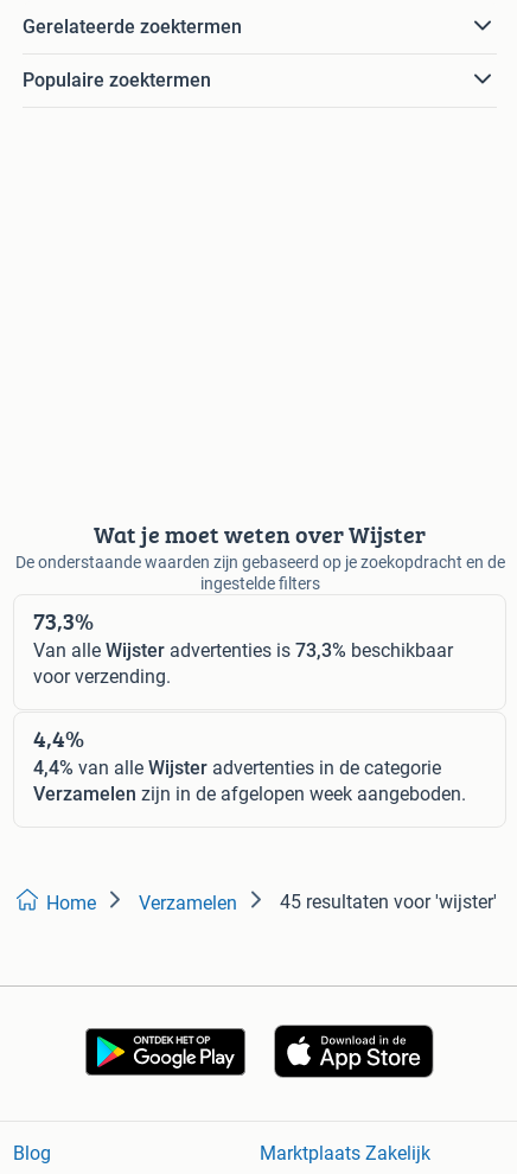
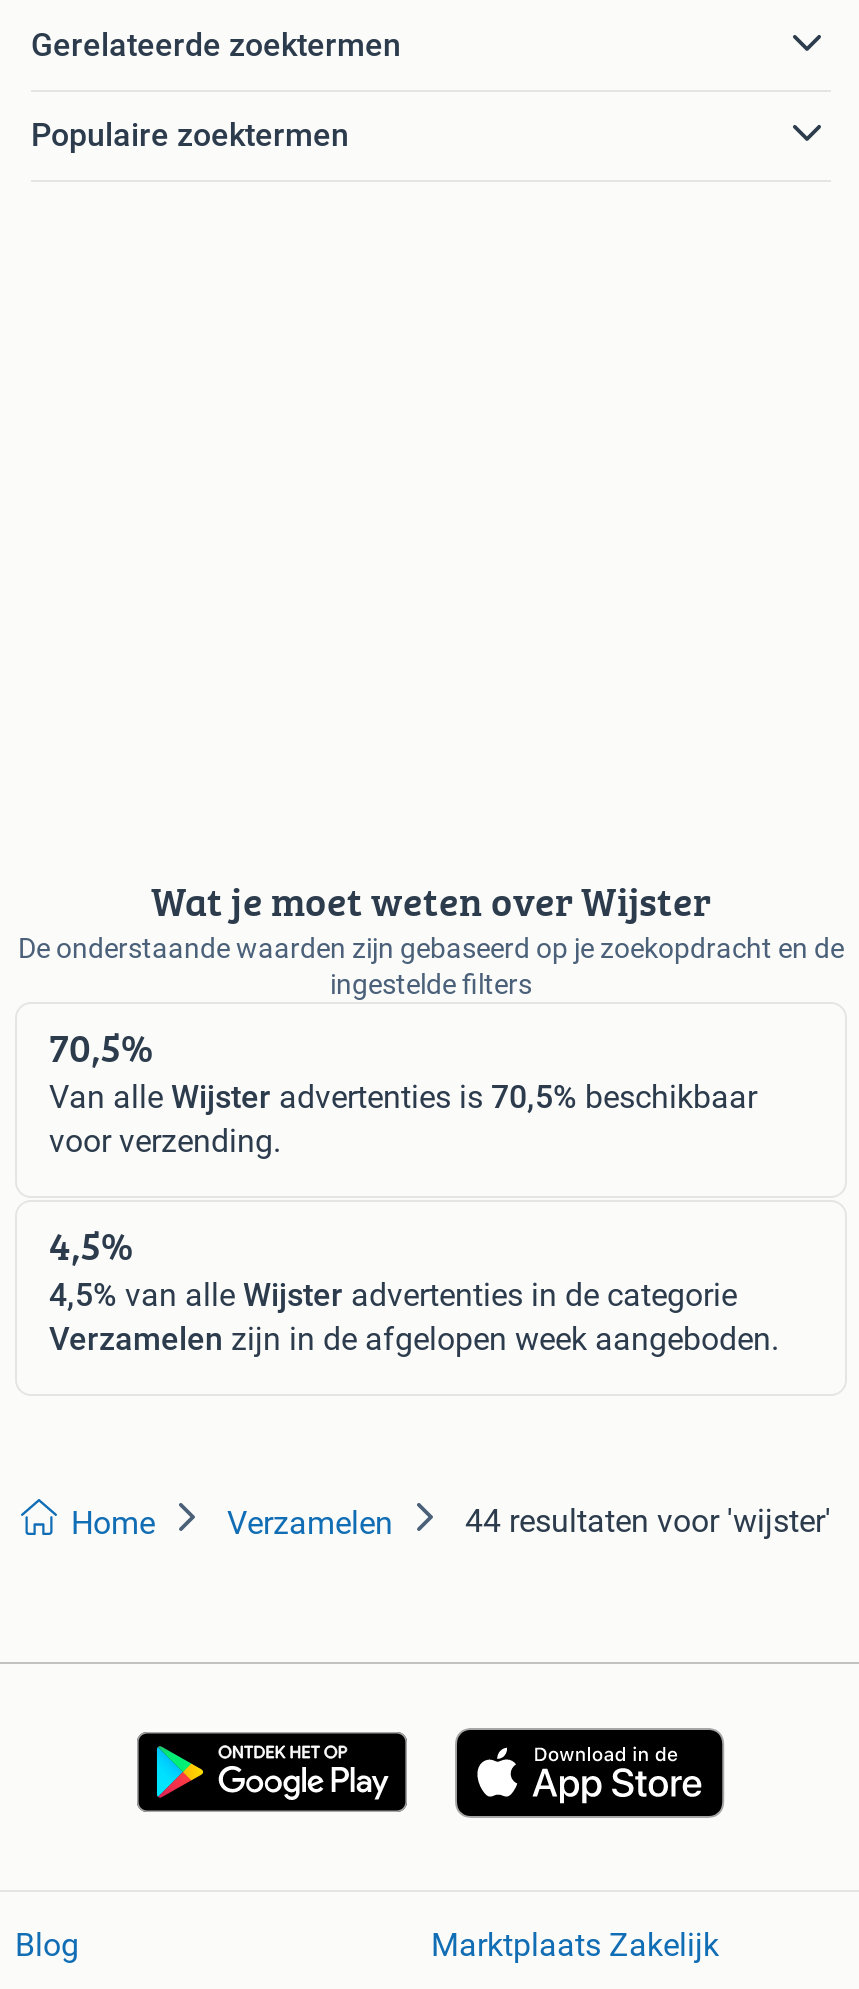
- 73,3%
+ 70,5%

- Van alle Wijster advertenties is 73,3% beschikbaar
+ Van alle Wijster advertenties is 70,5% beschikbaar

- 4,4%
+ 4,5%

- 4,4% van alle Wijster advertenties in de categorie
+ 4,5% van alle Wijster advertenties in de categorie

- 45 resultaten voor 'wijster'
+ 44 resultaten voor 'wijster'
